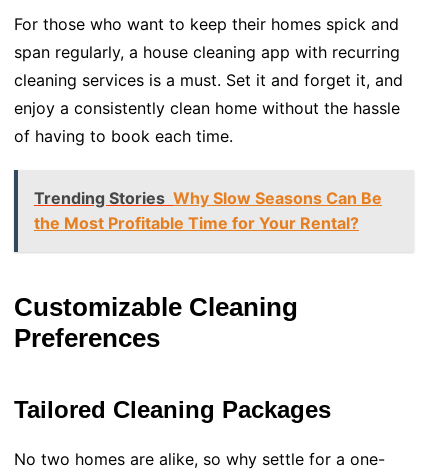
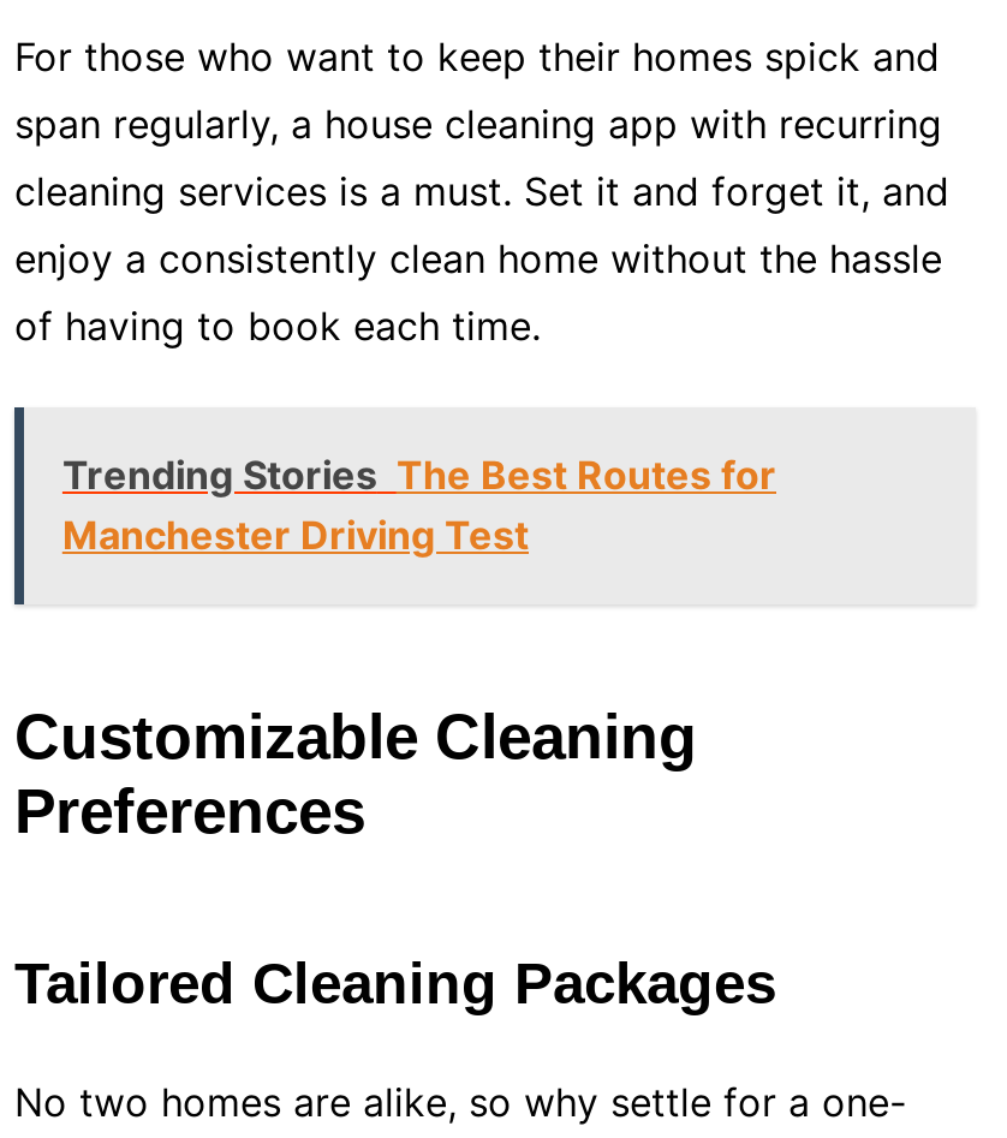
- Trending Stories Why Slow Seasons Can Be
- the Most Profitable Time for Your Rental?
+ Trending Stories The Best Routes for
+ Manchester Driving Test
